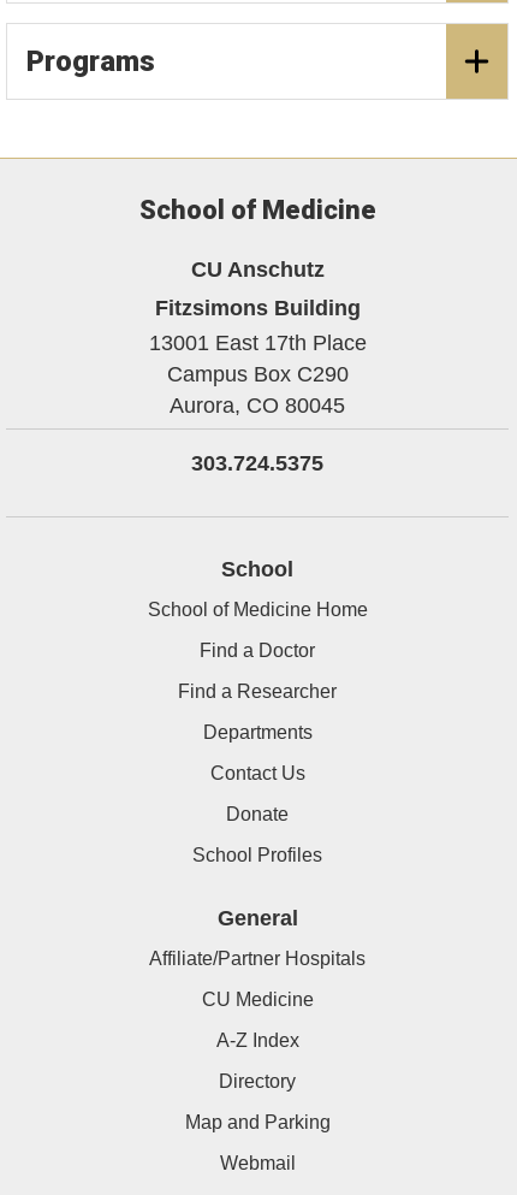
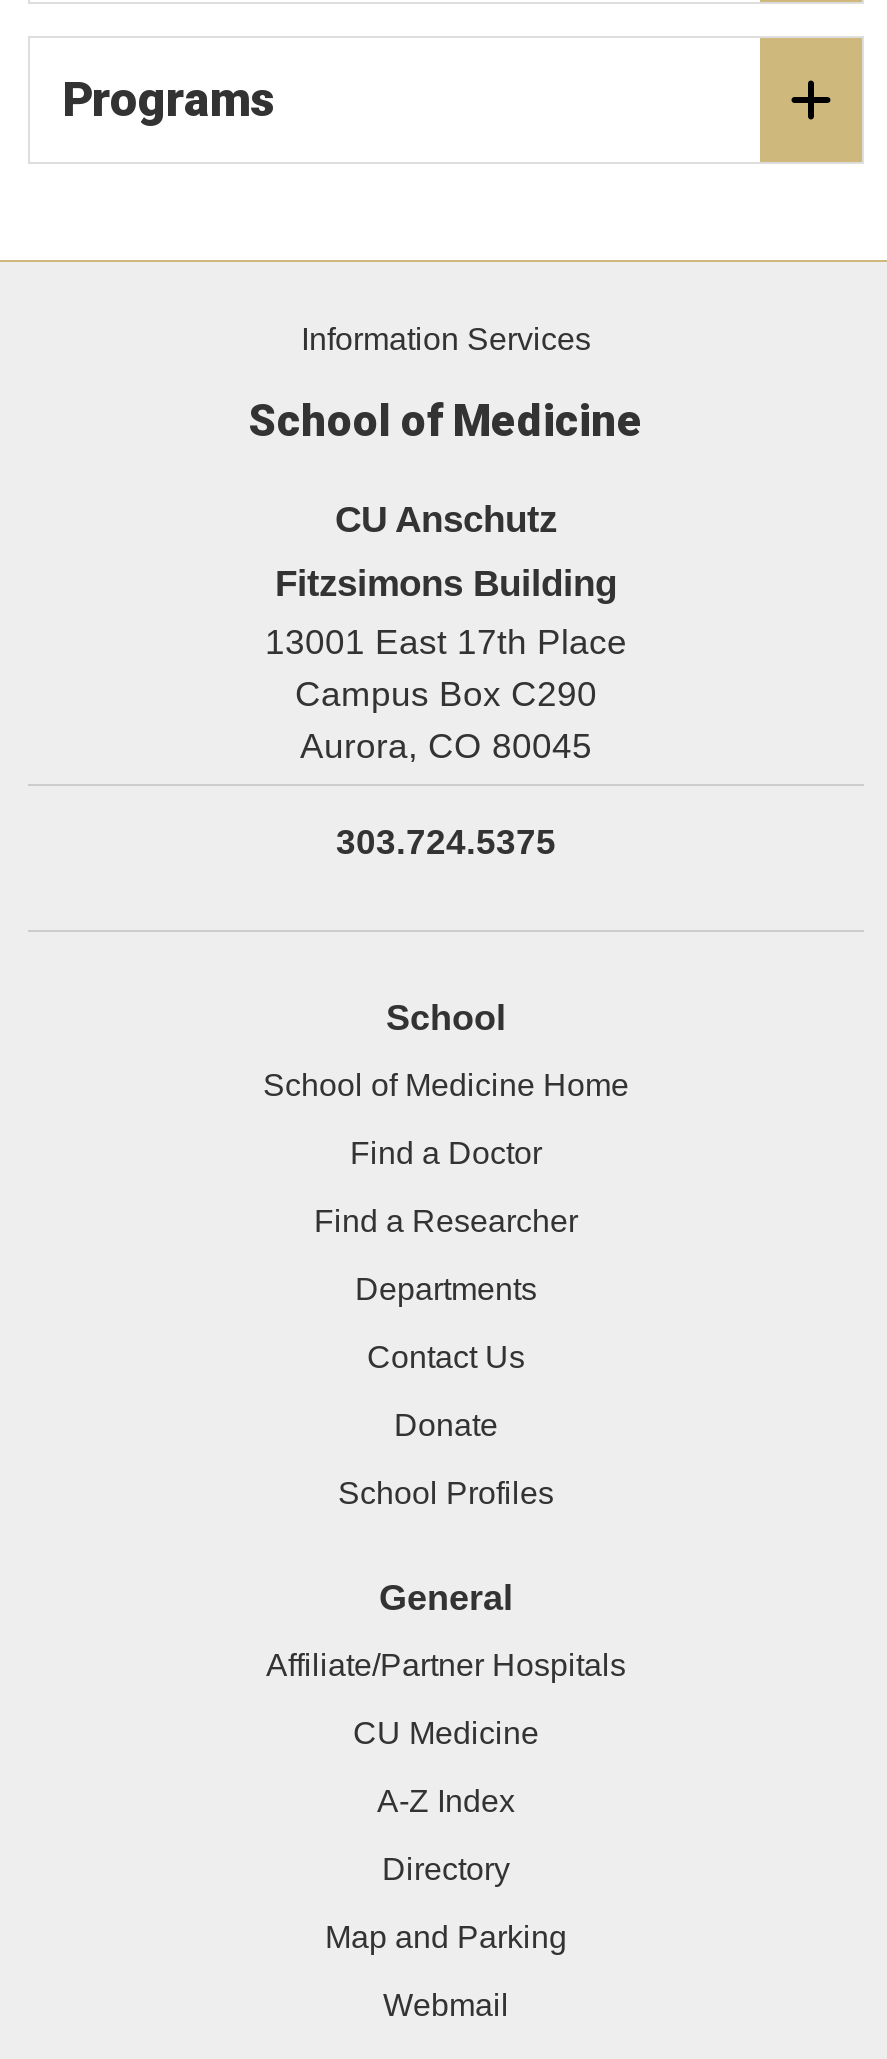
+ Information Services
